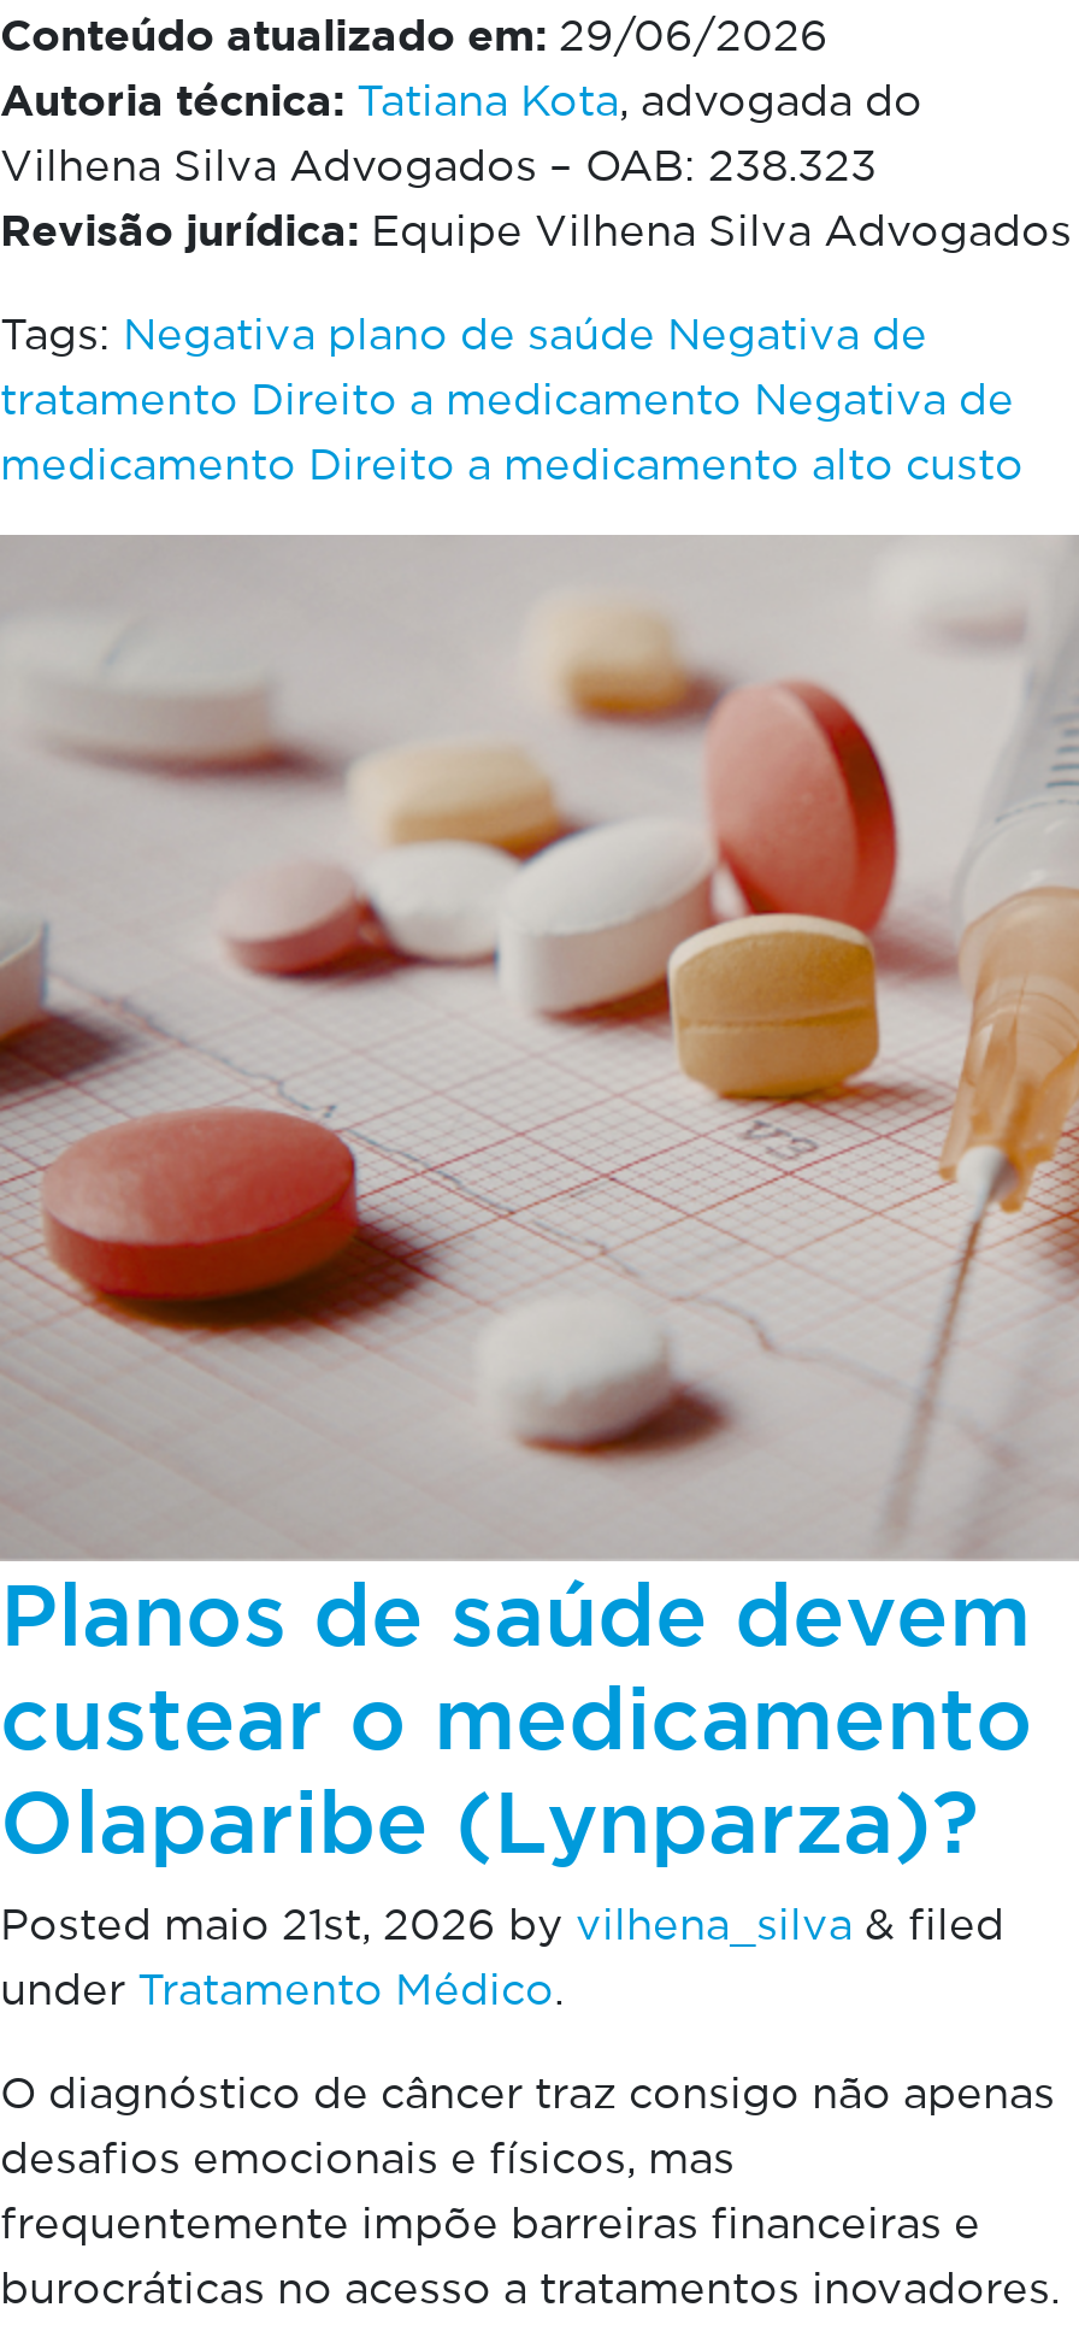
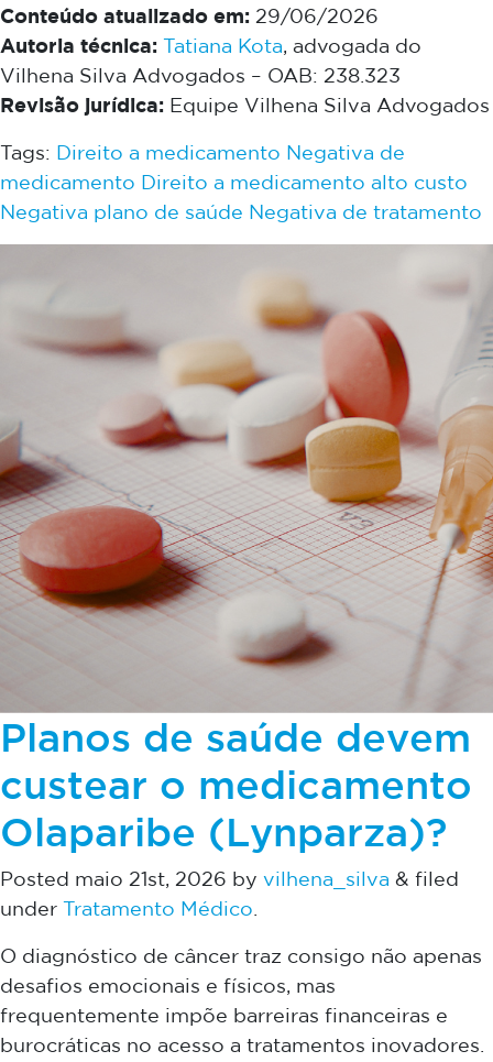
- Tags: Negativa plano de saúde Negativa de
- tratamento Direito a medicamento Negativa de
+ Tags: Direito a medicamento Negativa de

moved up: medicamento Direito a medicamento alto custo

+ Negativa plano de saúde Negativa de tratamento
